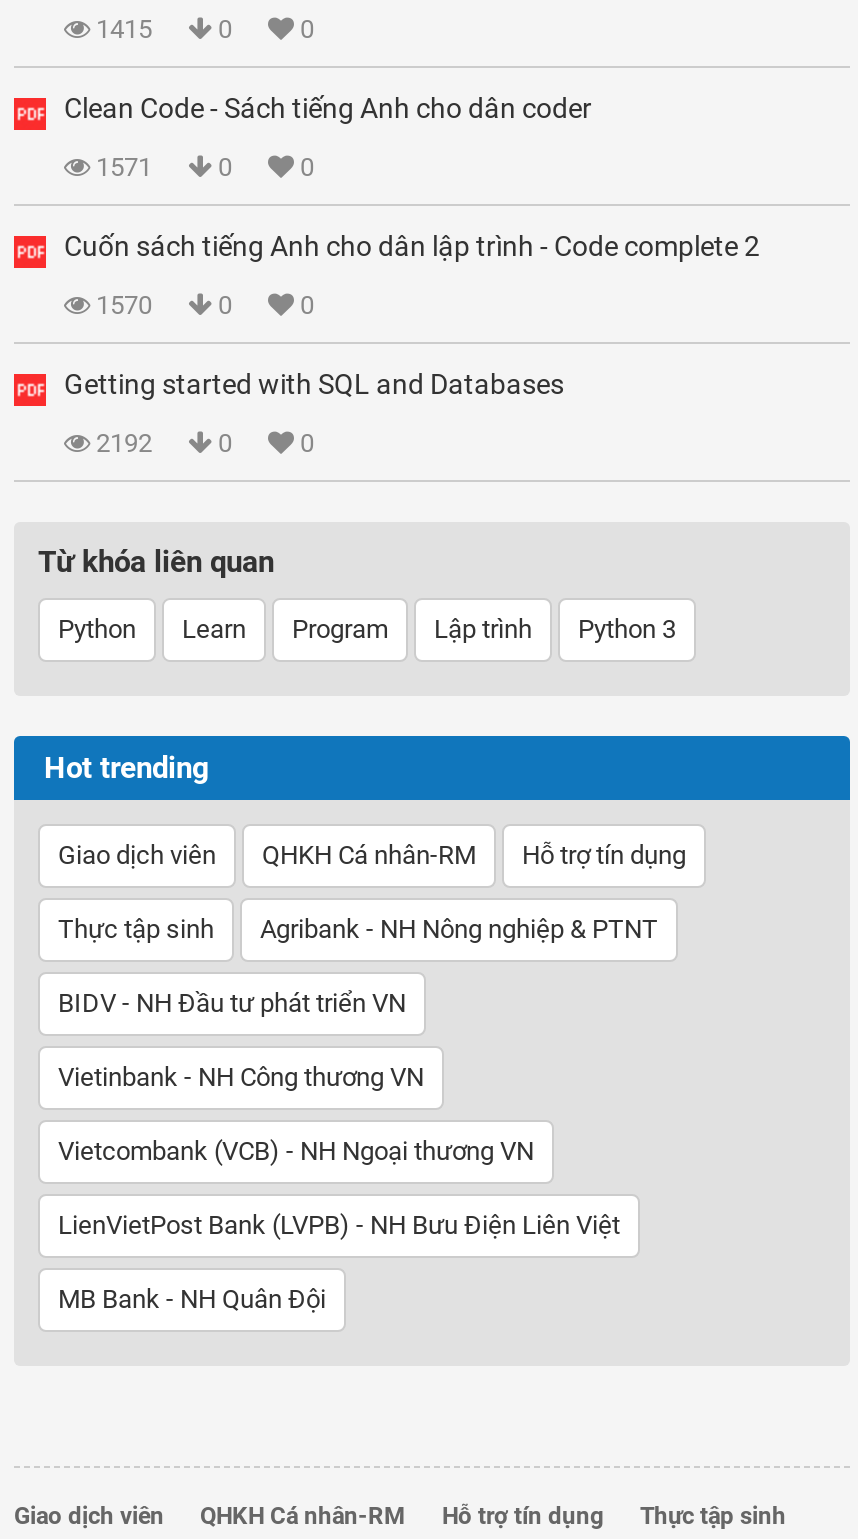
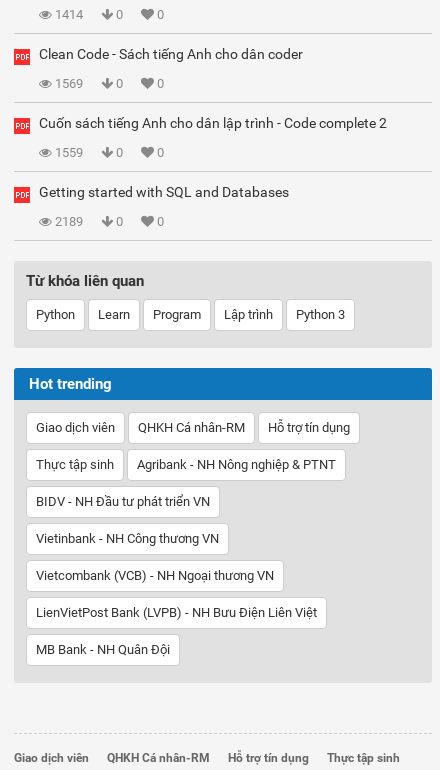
- 1415 0
+ 1414 0

- 1571 0
+ 1569 0

- 1570 0
+ 1559 0

- 2192 0
+ 2189 0
